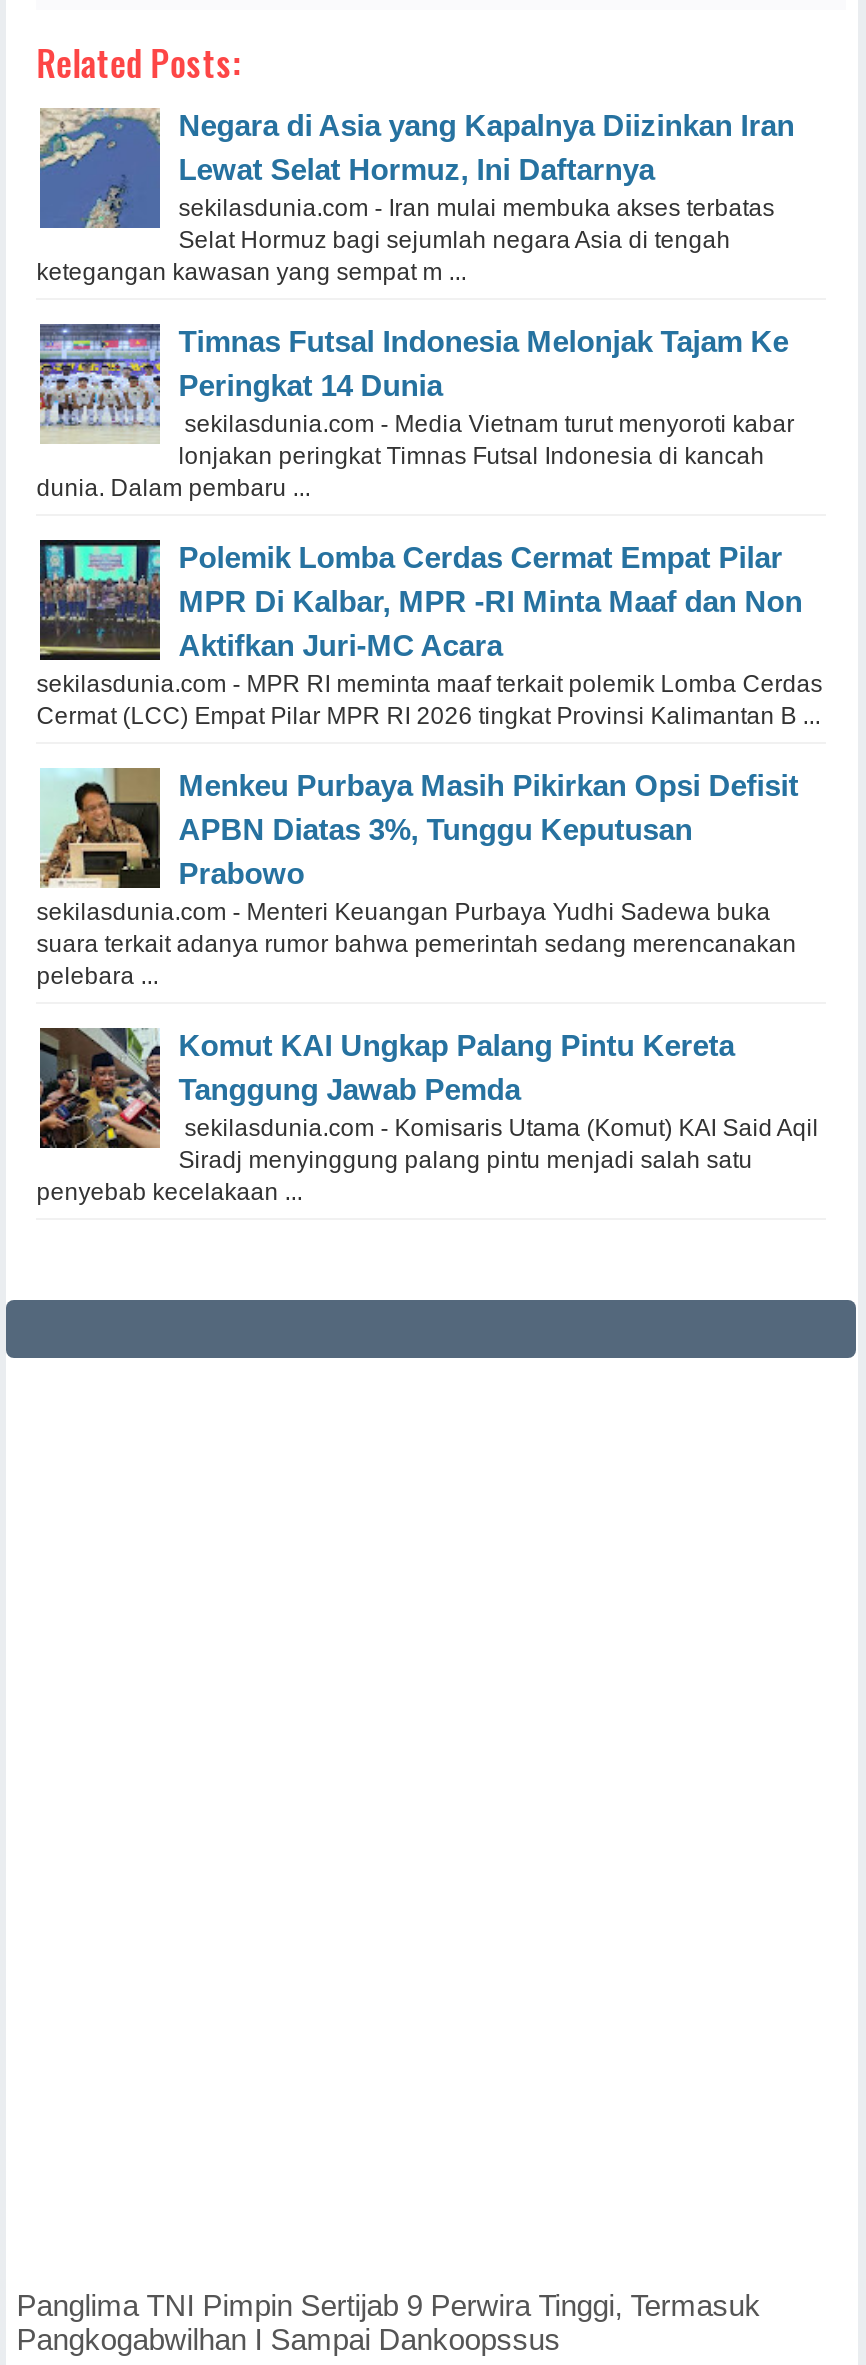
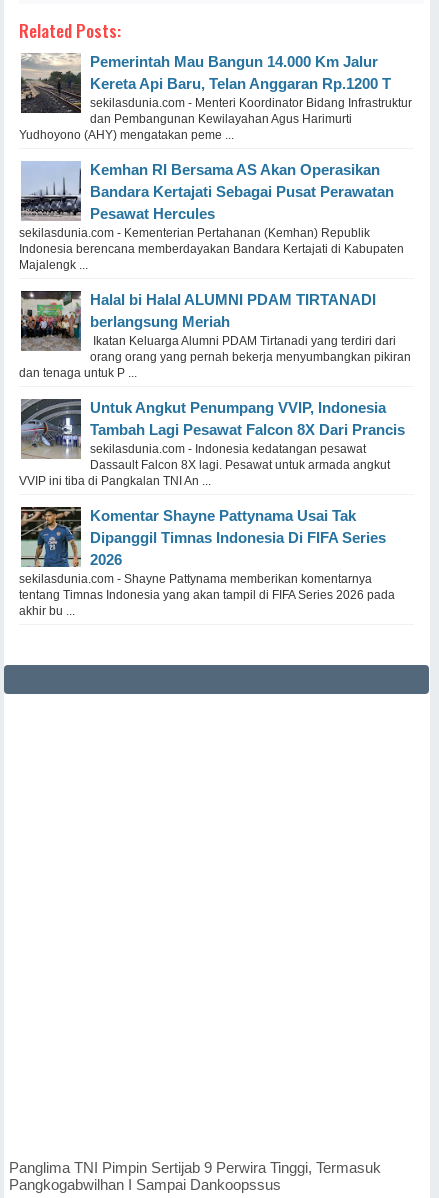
- [image]
- Negara di Asia yang Kapalnya Diizinkan Iran
- Lewat Selat Hormuz, Ini Daftarnya
- sekilasdunia.com - Iran mulai membuka akses terbatas
- Selat Hormuz bagi sejumlah negara Asia di tengah
- ketegangan kawasan yang sempat m ...
+ [image]
+ Pemerintah Mau Bangun 14.000 Km Jalur
+ Kereta Api Baru, Telan Anggaran Rp.1200 T
+ sekilasdunia.com - Menteri Koordinator Bidang Infrastruktur
+ dan Pembangunan Kewilayahan Agus Harimurti
+ Yudhoyono (AHY) mengatakan peme ...

- [image]
- Timnas Futsal Indonesia Melonjak Tajam Ke
- Peringkat 14 Dunia
- sekilasdunia.com - Media Vietnam turut menyoroti kabar
- lonjakan peringkat Timnas Futsal Indonesia di kancah
- dunia. Dalam pembaru ...
+ [image]
+ Kemhan RI Bersama AS Akan Operasikan
+ Bandara Kertajati Sebagai Pusat Perawatan
+ Pesawat Hercules
+ sekilasdunia.com - Kementerian Pertahanan (Kemhan) Republik
+ Indonesia berencana memberdayakan Bandara Kertajati di Kabupaten
+ Majalengk ...

- [image]
- Polemik Lomba Cerdas Cermat Empat Pilar
- MPR Di Kalbar, MPR -RI Minta Maaf dan Non
- Aktifkan Juri-MC Acara
- sekilasdunia.com - MPR RI meminta maaf terkait polemik Lomba Cerdas
- Cermat (LCC) Empat Pilar MPR RI 2026 tingkat Provinsi Kalimantan B ...
+ [image]
+ Halal bi Halal ALUMNI PDAM TIRTANADI
+ berlangsung Meriah
+ Ikatan Keluarga Alumni PDAM Tirtanadi yang terdiri dari
+ orang orang yang pernah bekerja menyumbangkan pikiran
+ dan tenaga untuk P ...

- [image]
- Menkeu Purbaya Masih Pikirkan Opsi Defisit
- APBN Diatas 3%, Tunggu Keputusan
- Prabowo
- sekilasdunia.com - Menteri Keuangan Purbaya Yudhi Sadewa buka
- suara terkait adanya rumor bahwa pemerintah sedang merencanakan
- pelebara ...
+ [image]
+ Untuk Angkut Penumpang VVIP, Indonesia
+ Tambah Lagi Pesawat Falcon 8X Dari Prancis
+ sekilasdunia.com - Indonesia kedatangan pesawat
+ Dassault Falcon 8X lagi. Pesawat untuk armada angkut
+ VVIP ini tiba di Pangkalan TNI An ...

- [image]
- Komut KAI Ungkap Palang Pintu Kereta
- Tanggung Jawab Pemda
- sekilasdunia.com - Komisaris Utama (Komut) KAI Said Aqil
- Siradj menyinggung palang pintu menjadi salah satu
- penyebab kecelakaan ...
+ [image]
+ Komentar Shayne Pattynama Usai Tak
+ Dipanggil Timnas Indonesia Di FIFA Series
+ 2026
+ sekilasdunia.com - Shayne Pattynama memberikan komentarnya
+ tentang Timnas Indonesia yang akan tampil di FIFA Series 2026 pada
+ akhir bu ...
